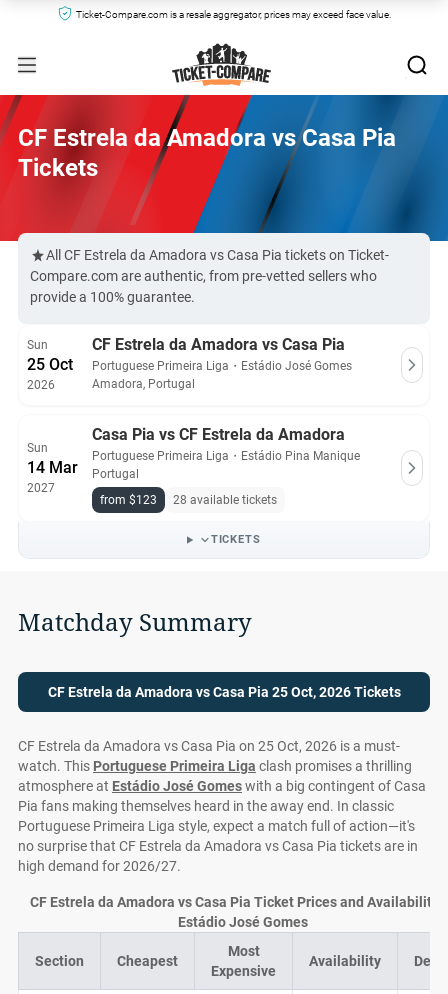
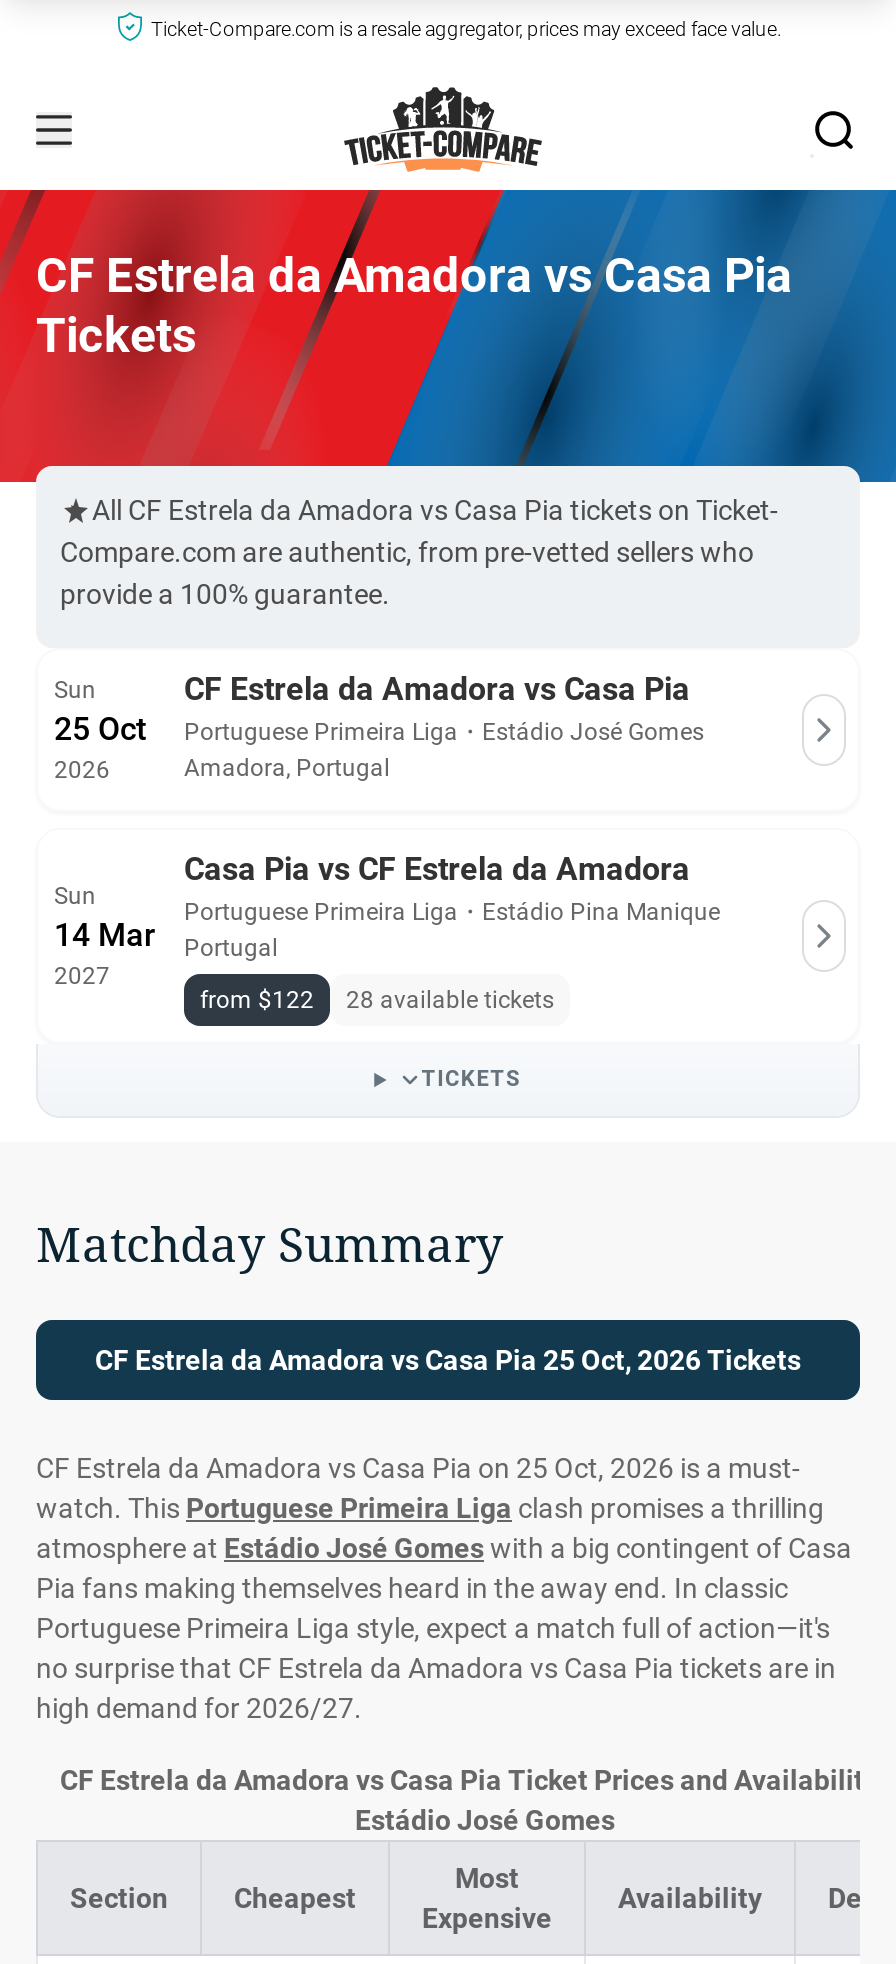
- from $123 28 available tickets
+ from $122 28 available tickets
